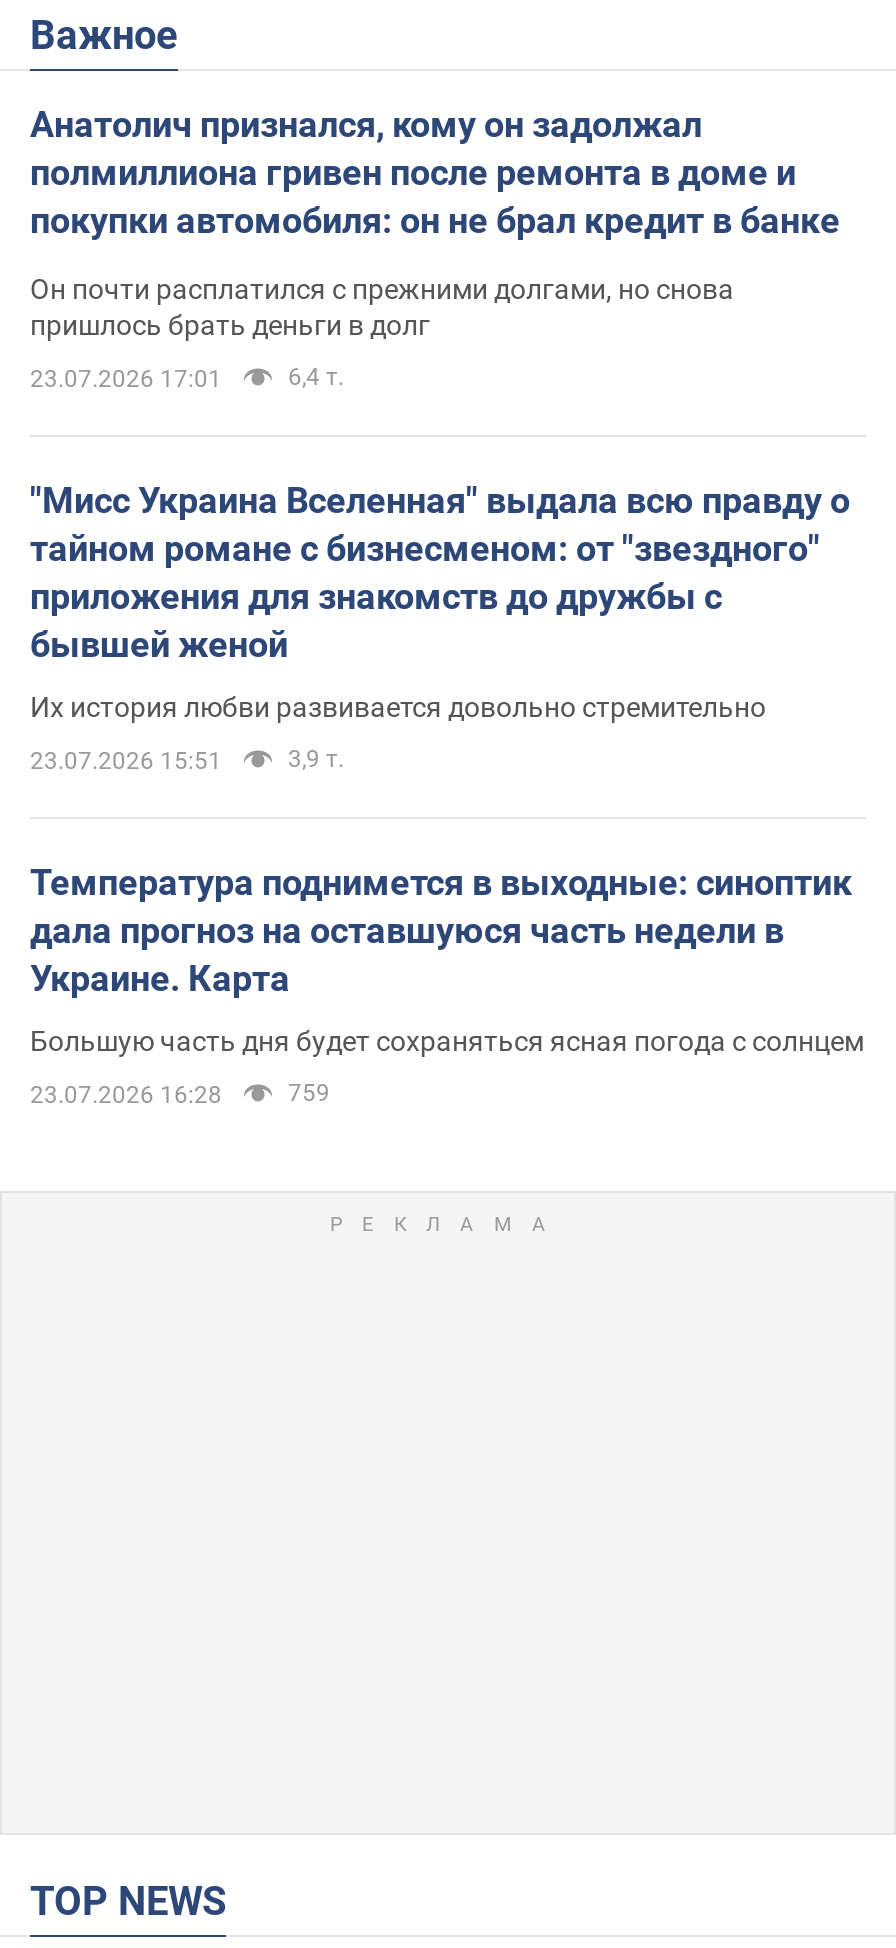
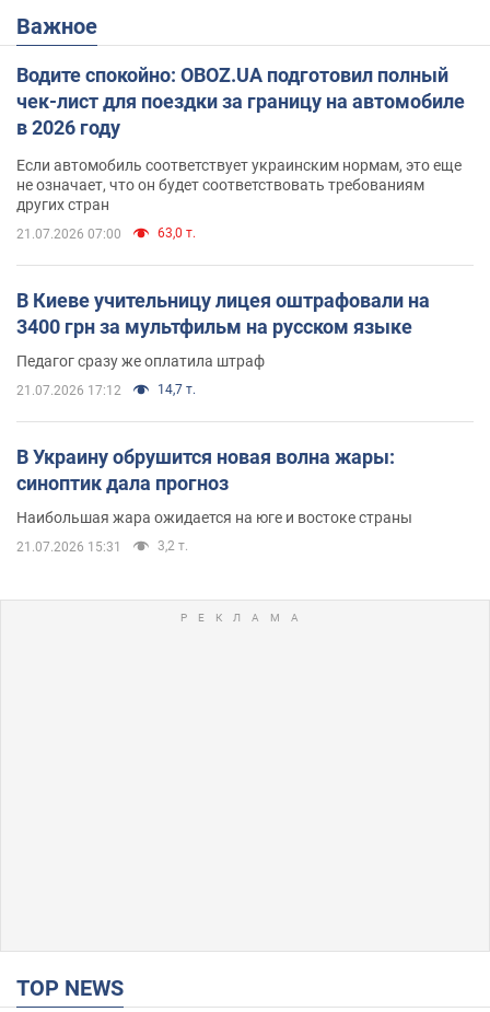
- Анатолич признался, кому он задолжал
- полмиллиона гривен после ремонта в доме и
- покупки автомобиля: он не брал кредит в банке
+ Водите спокойно: OBOZ.UA подготовил полный
+ чек-лист для поездки за границу на автомобиле
+ в 2026 году

- Он почти расплатился с прежними долгами, но снова
- пришлось брать деньги в долг
+ Если автомобиль соответствует украинским нормам, это еще
+ не означает, что он будет соответствовать требованиям
+ других стран

- 23.07.2026 17:01
- 6,4 т.
+ 21.07.2026 07:00
+ 63,0 т.

- "Мисс Украина Вселенная" выдала всю правду о
- тайном романе с бизнесменом: от "звездного"
- приложения для знакомств до дружбы с
- бывшей женой
+ В Киеве учительницу лицея оштрафовали на
+ 3400 грн за мультфильм на русском языке

- Их история любви развивается довольно стремительно
+ Педагог сразу же оплатила штраф

- 23.07.2026 15:51
- 3,9 т.
+ 21.07.2026 17:12
+ 14,7 т.

- Температура поднимется в выходные: синоптик
- дала прогноз на оставшуюся часть недели в
- Украине. Карта
+ В Украину обрушится новая волна жары:
+ синоптик дала прогноз

- Большую часть дня будет сохраняться ясная погода с солнцем
+ Наибольшая жара ожидается на юге и востоке страны

- 23.07.2026 16:28
- 759
+ 21.07.2026 15:31
+ 3,2 т.
